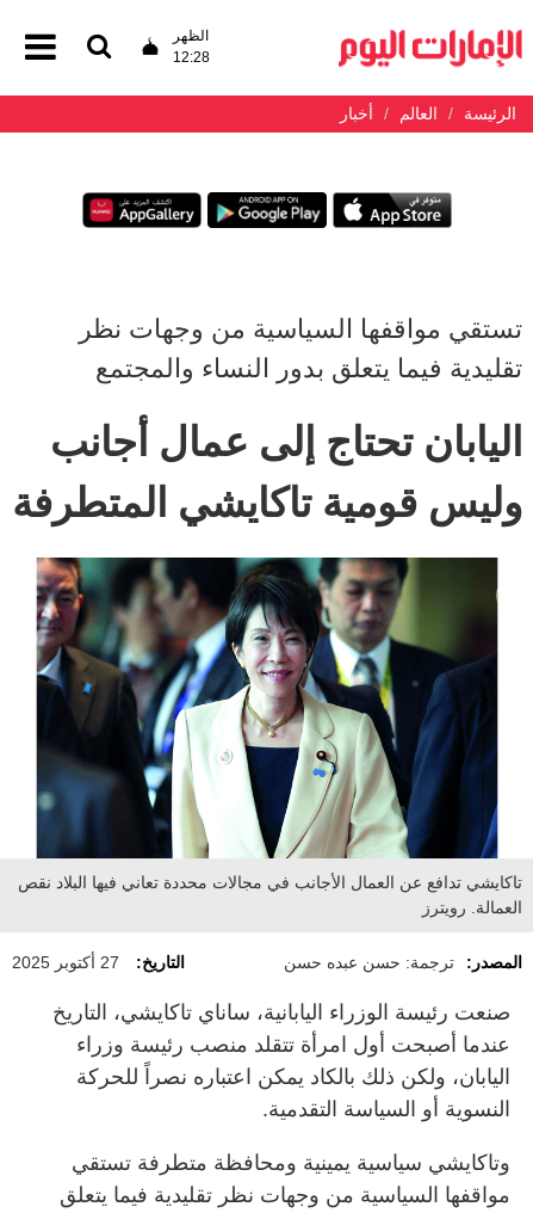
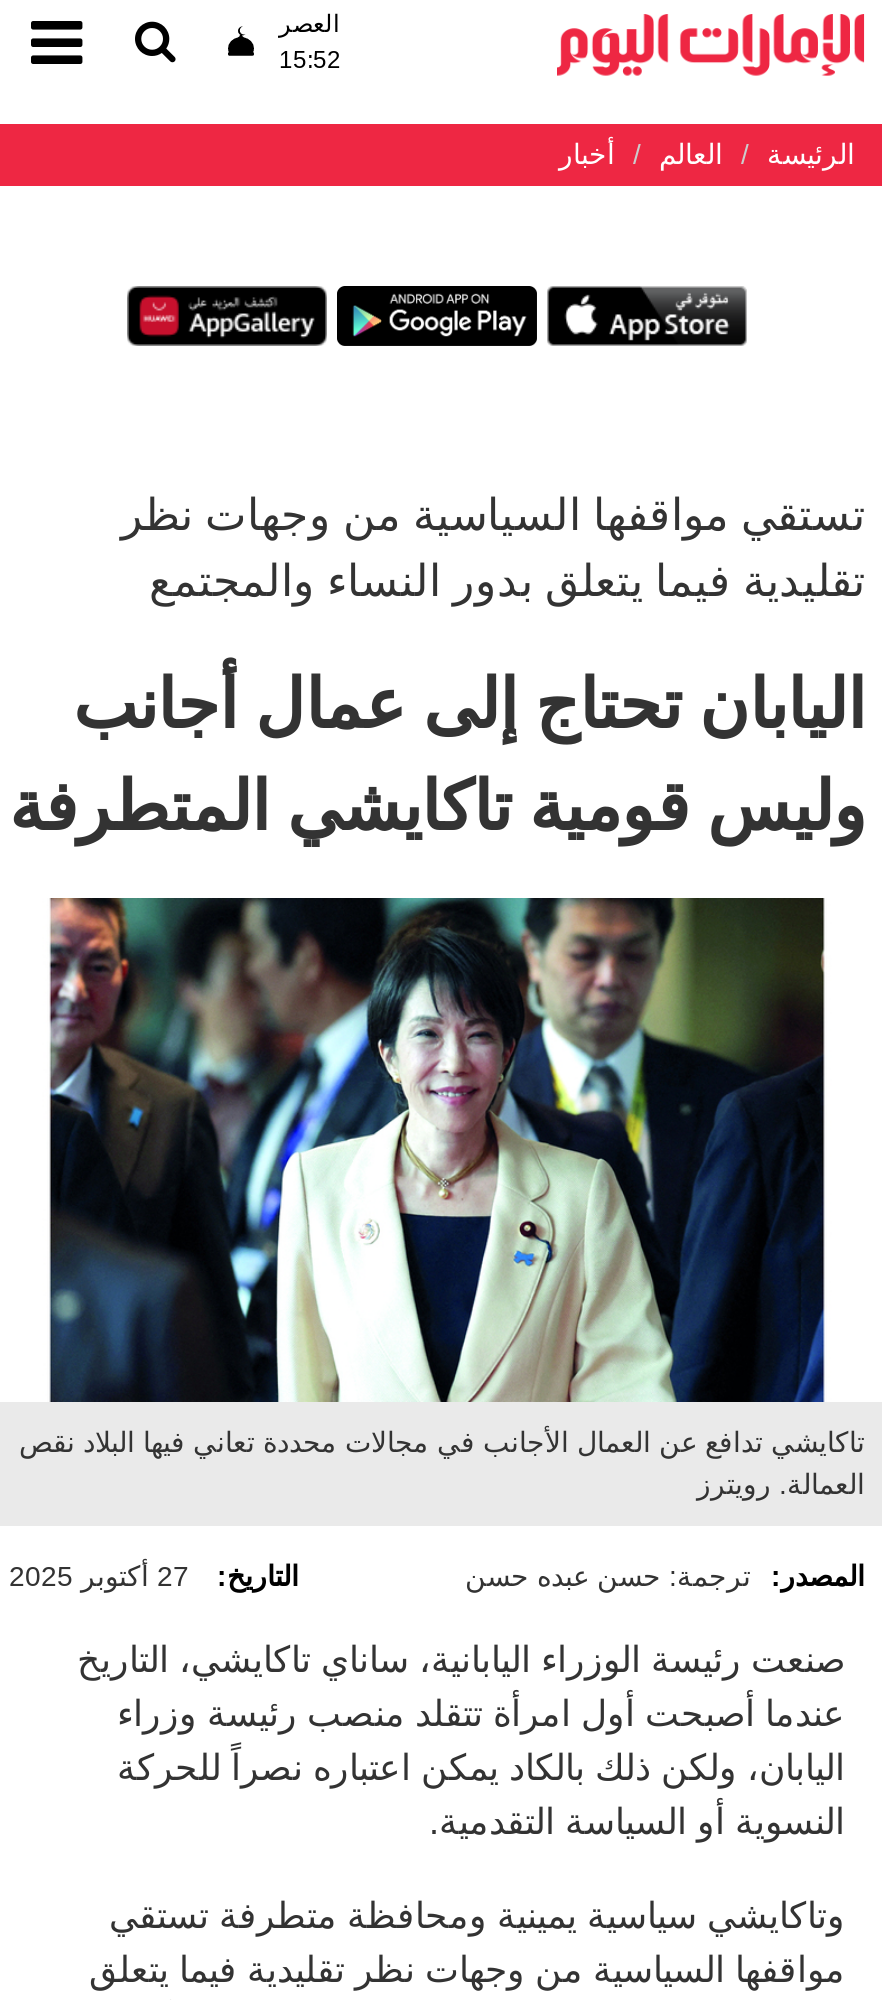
- الظهر
- 12:28
+ العصر
+ 15:52
